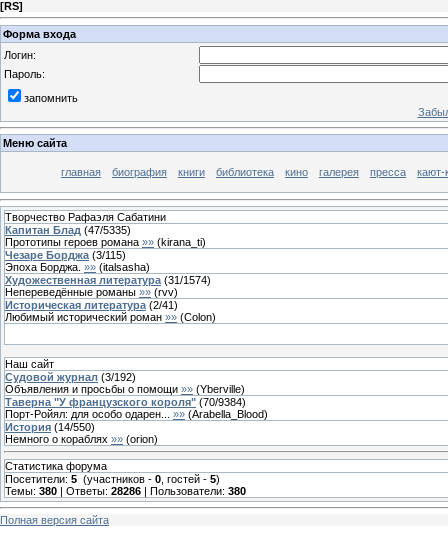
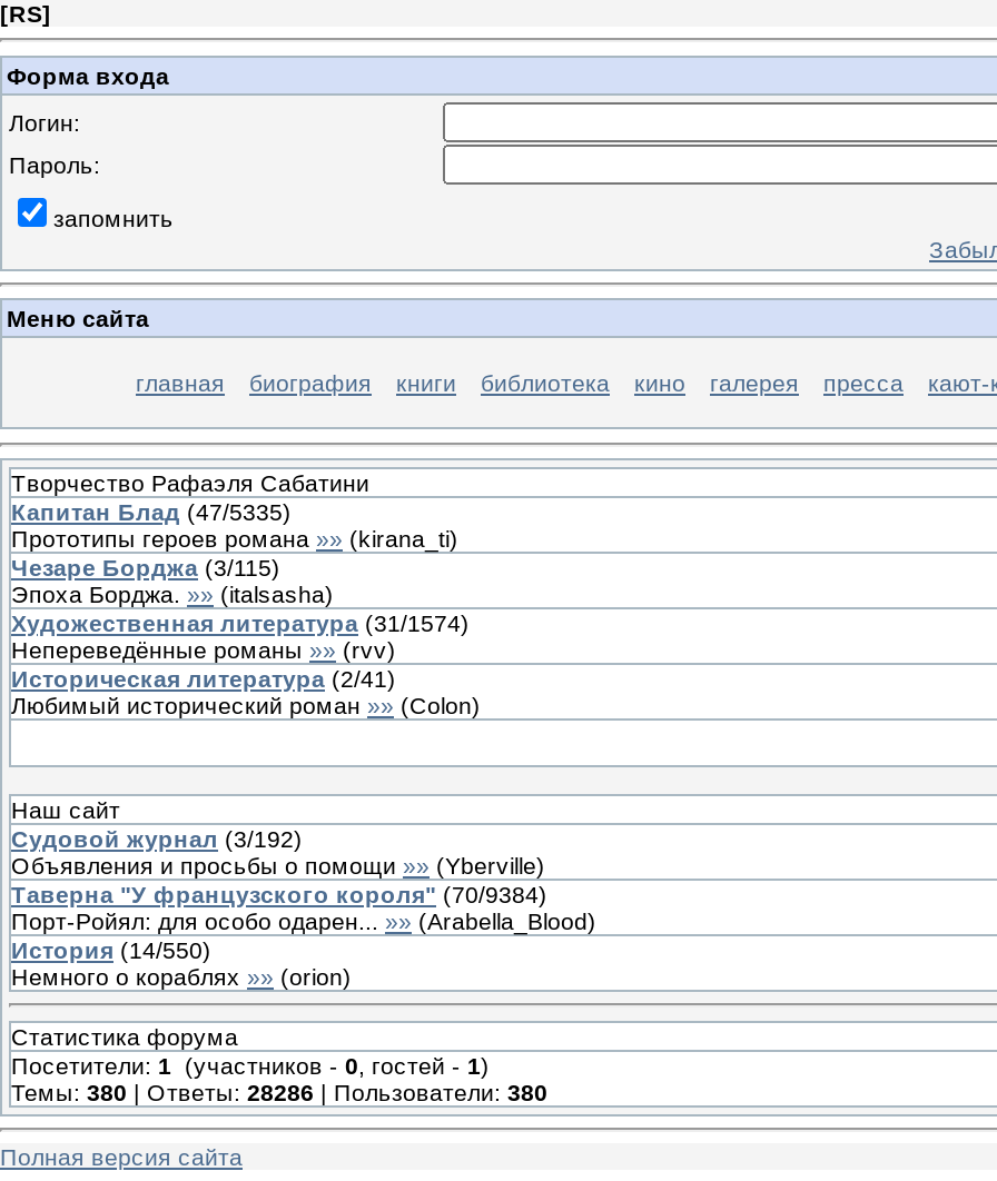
- Посетители: 5 (участников - 0, гостей - 5)
+ Посетители: 1 (участников - 0, гостей - 1)
